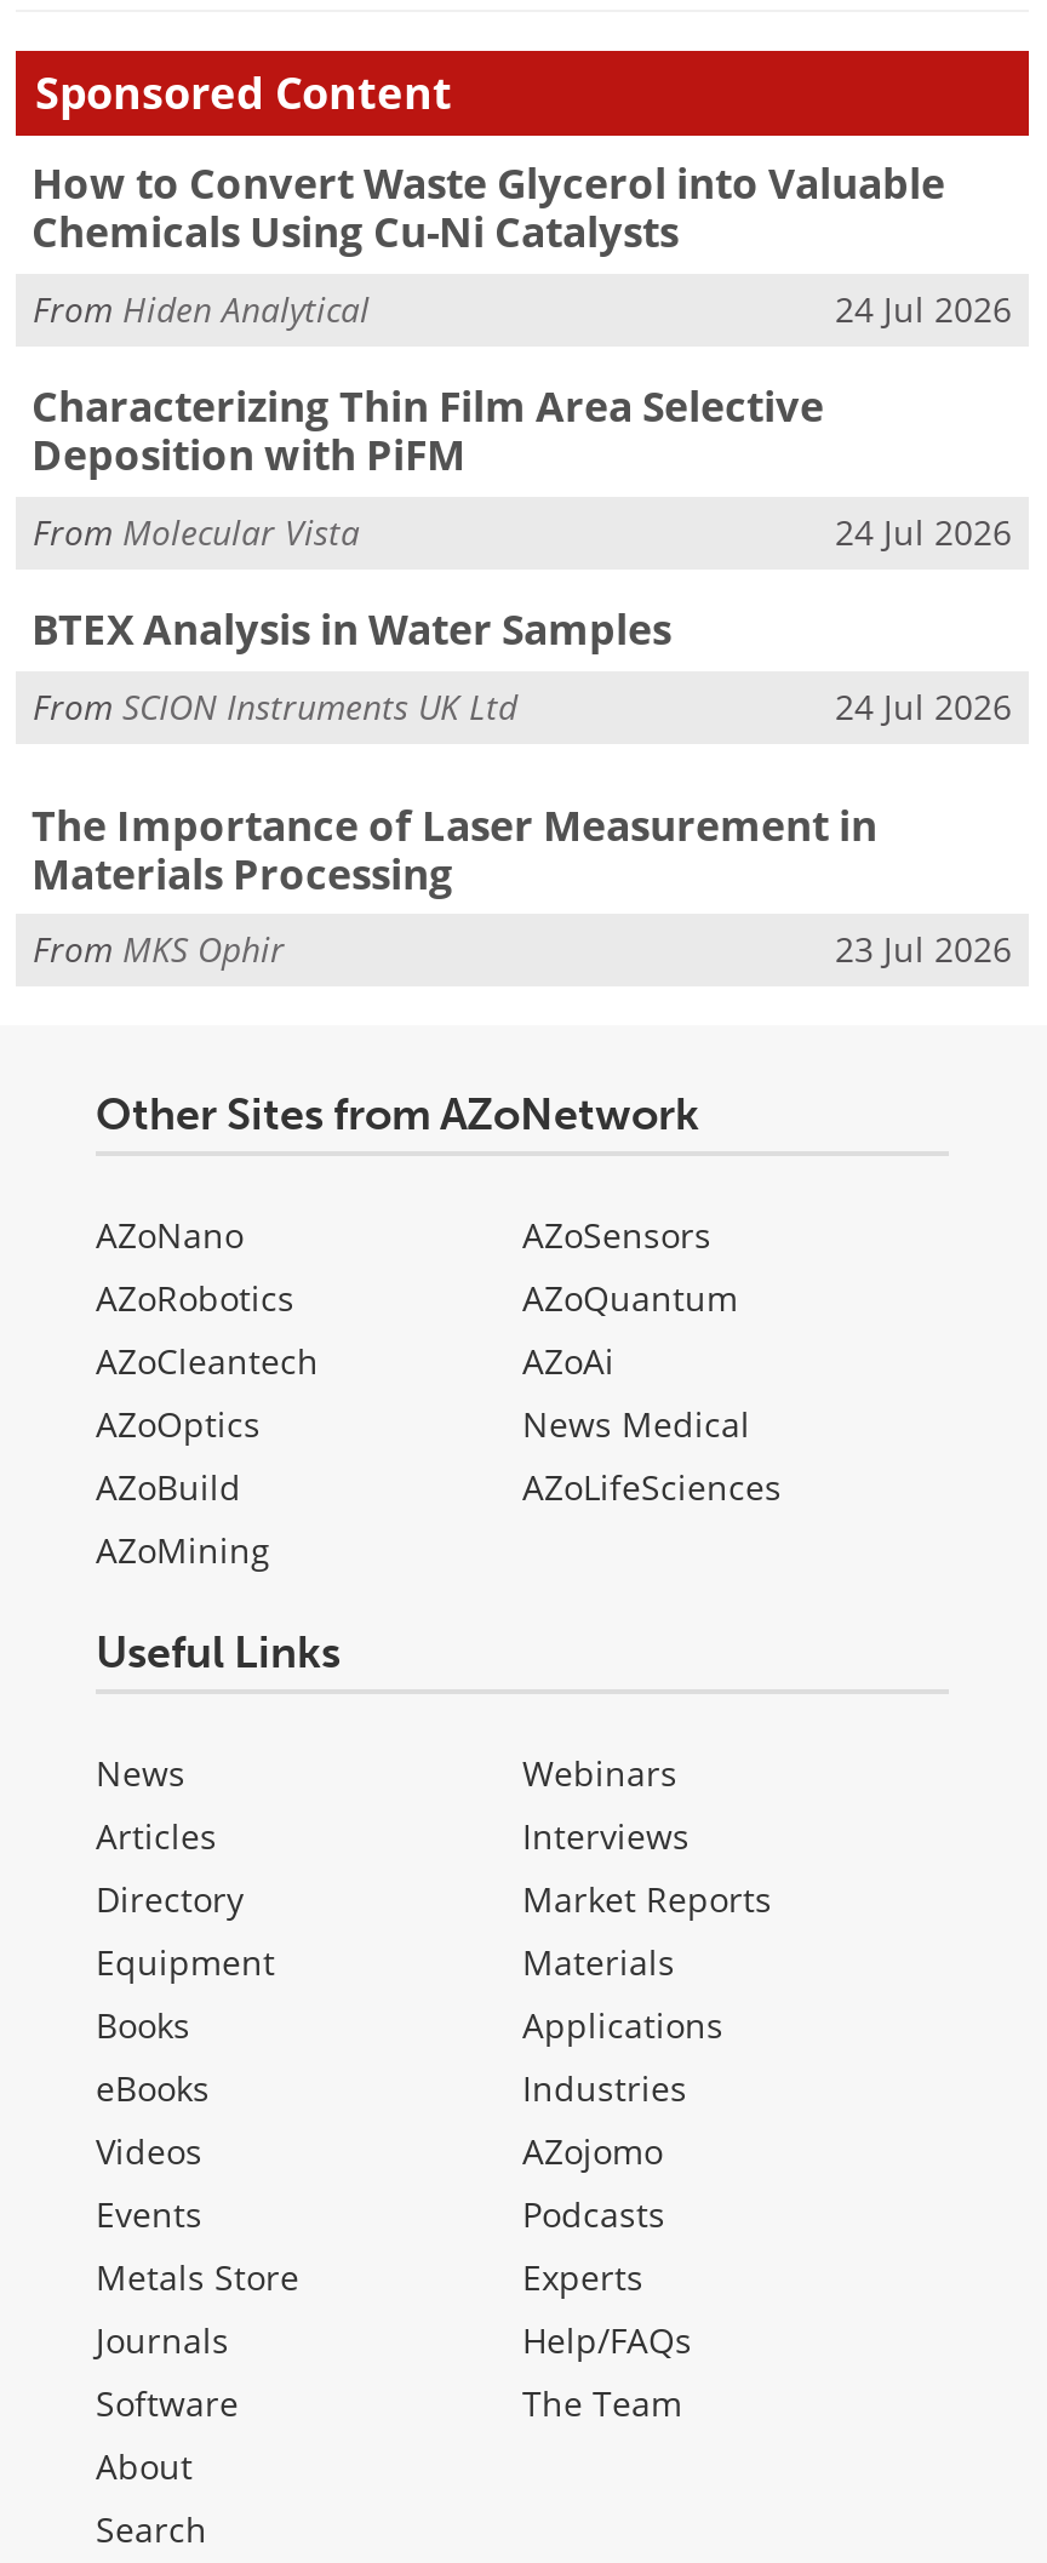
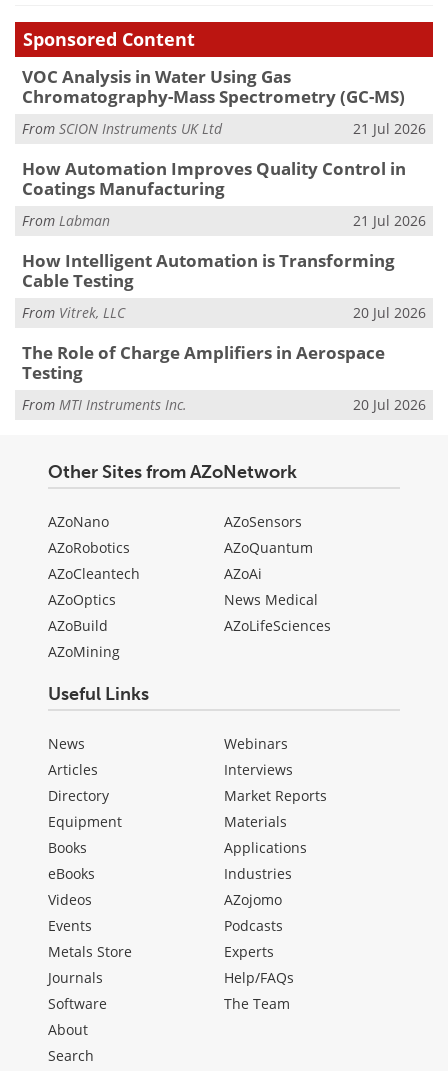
- How to Convert Waste Glycerol into Valuable
- Chemicals Using Cu-Ni Catalysts
- From Hiden Analytical
- 24 Jul 2026
- Characterizing Thin Film Area Selective
- Deposition with PiFM
- From Molecular Vista
- 24 Jul 2026
- BTEX Analysis in Water Samples
+ VOC Analysis in Water Using Gas
+ Chromatography-Mass Spectrometry (GC-MS)

- 24 Jul 2026
- The Importance of Laser Measurement in
- Materials Processing
- From MKS Ophir
- 23 Jul 2026
+ 21 Jul 2026
+ How Automation Improves Quality Control in
+ Coatings Manufacturing
+ From Labman
+ 21 Jul 2026
+ How Intelligent Automation is Transforming
+ Cable Testing
+ From Vitrek, LLC
+ 20 Jul 2026
+ The Role of Charge Amplifiers in Aerospace
+ Testing
+ From MTI Instruments Inc.
+ 20 Jul 2026

moved up: From SCION Instruments UK Ltd
